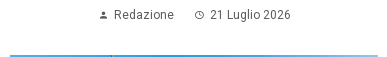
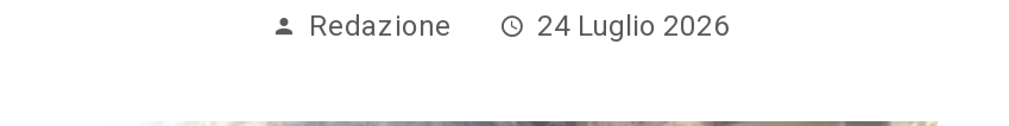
- 21 Luglio 2026
+ 24 Luglio 2026
